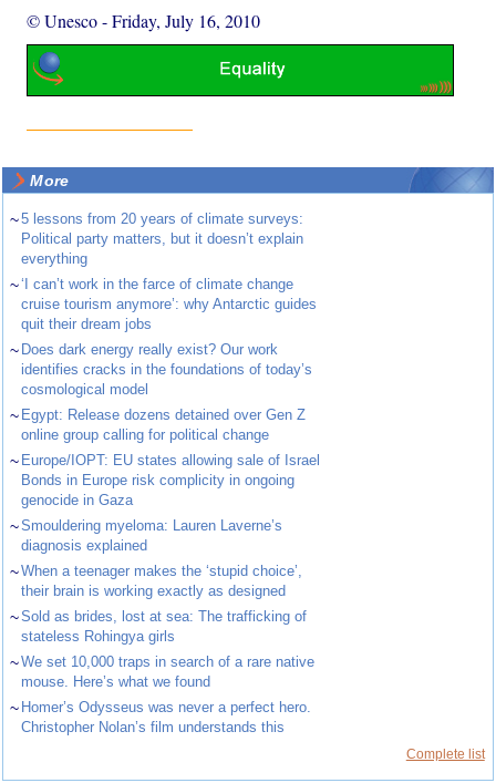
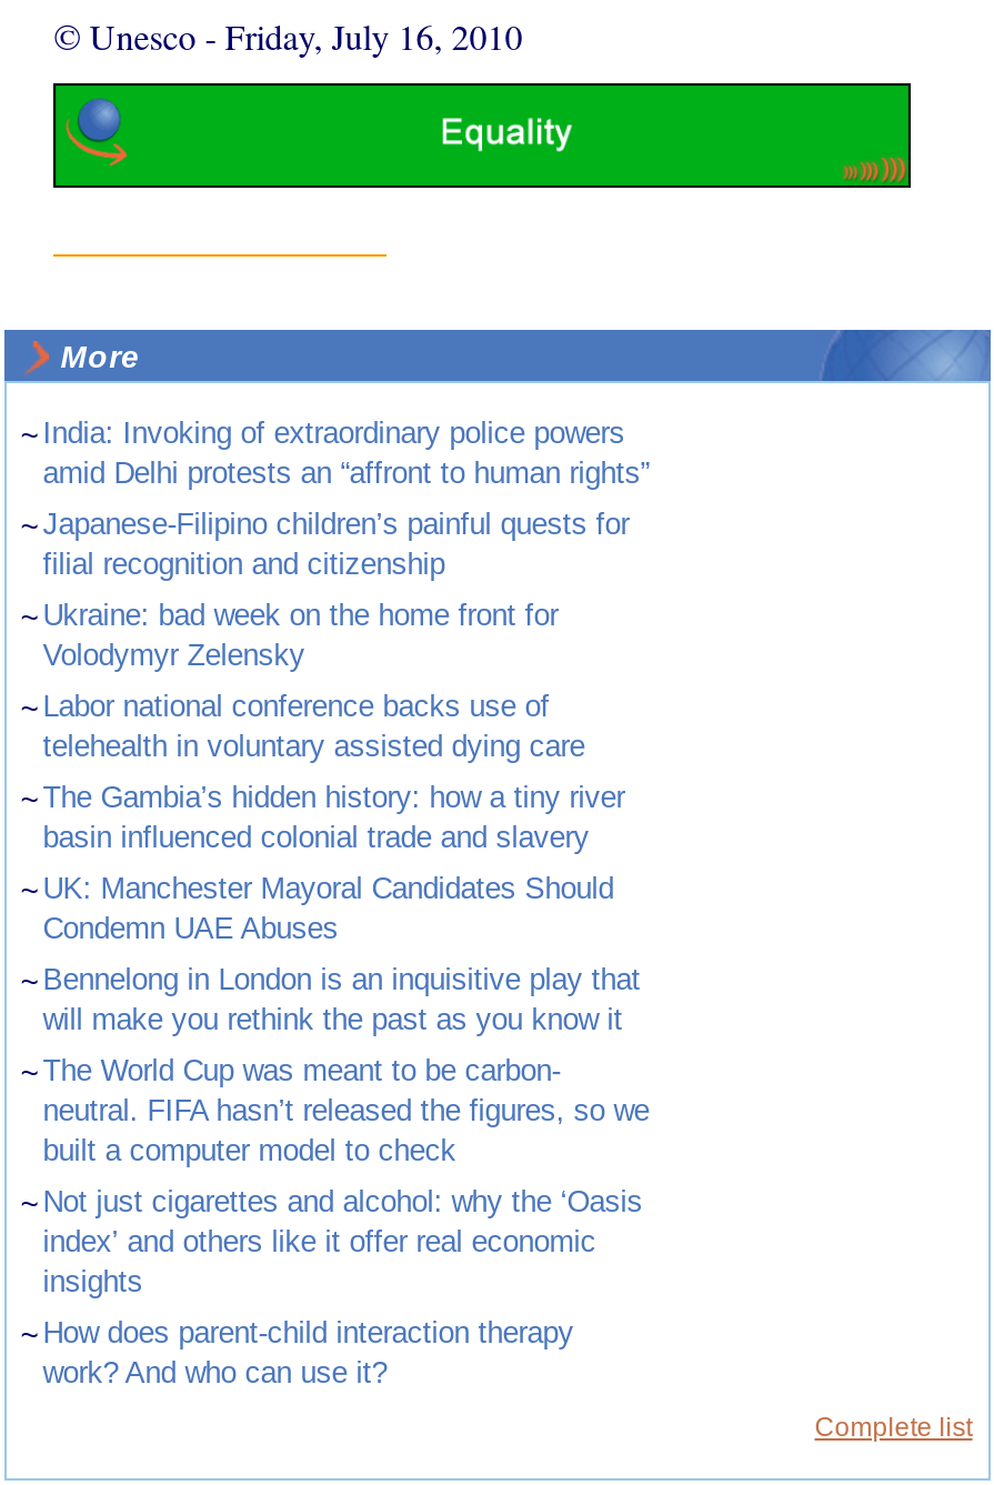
- ~ 5 lessons from 20 years of climate surveys:
- Political party matters, but it doesn’t explain
- everything
+ ~ India: Invoking of extraordinary police powers
+ amid Delhi protests an “affront to human rights”

- ~ ‘I can’t work in the farce of climate change
- cruise tourism anymore’: why Antarctic guides
- quit their dream jobs
+ ~ Japanese-Filipino children’s painful quests for
+ filial recognition and citizenship

- ~ Does dark energy really exist? Our work
- identifies cracks in the foundations of today’s
- cosmological model
+ ~ Ukraine: bad week on the home front for
+ Volodymyr Zelensky

- ~ Egypt: Release dozens detained over Gen Z
- online group calling for political change
+ ~ Labor national conference backs use of
+ telehealth in voluntary assisted dying care

- ~ Europe/IOPT: EU states allowing sale of Israel
- Bonds in Europe risk complicity in ongoing
- genocide in Gaza
+ ~ The Gambia’s hidden history: how a tiny river
+ basin influenced colonial trade and slavery

- ~ Smouldering myeloma: Lauren Laverne’s
- diagnosis explained
+ ~ UK: Manchester Mayoral Candidates Should
+ Condemn UAE Abuses

- ~ When a teenager makes the ‘stupid choice’,
- their brain is working exactly as designed
+ ~ Bennelong in London is an inquisitive play that
+ will make you rethink the past as you know it

- ~ Sold as brides, lost at sea: The trafficking of
- stateless Rohingya girls
+ ~ The World Cup was meant to be carbon-
+ neutral. FIFA hasn’t released the figures, so we
+ built a computer model to check

- ~ We set 10,000 traps in search of a rare native
- mouse. Here’s what we found
+ ~ Not just cigarettes and alcohol: why the ‘Oasis
+ index’ and others like it offer real economic
+ insights

- ~ Homer’s Odysseus was never a perfect hero.
- Christopher Nolan’s film understands this
+ ~ How does parent-child interaction therapy
+ work? And who can use it?
